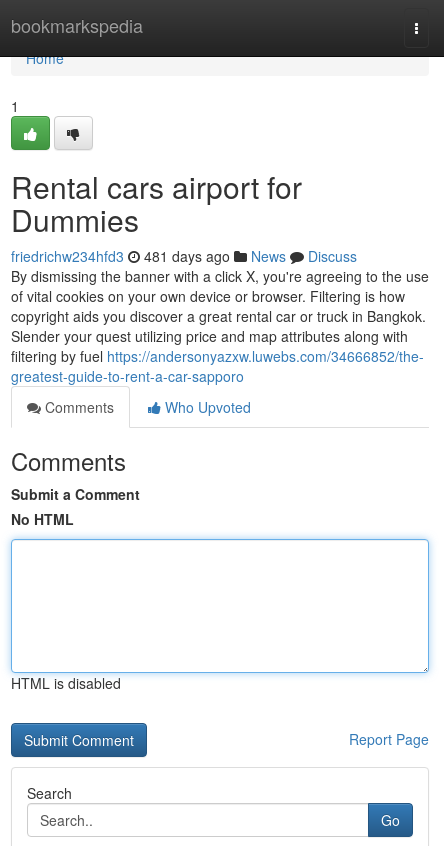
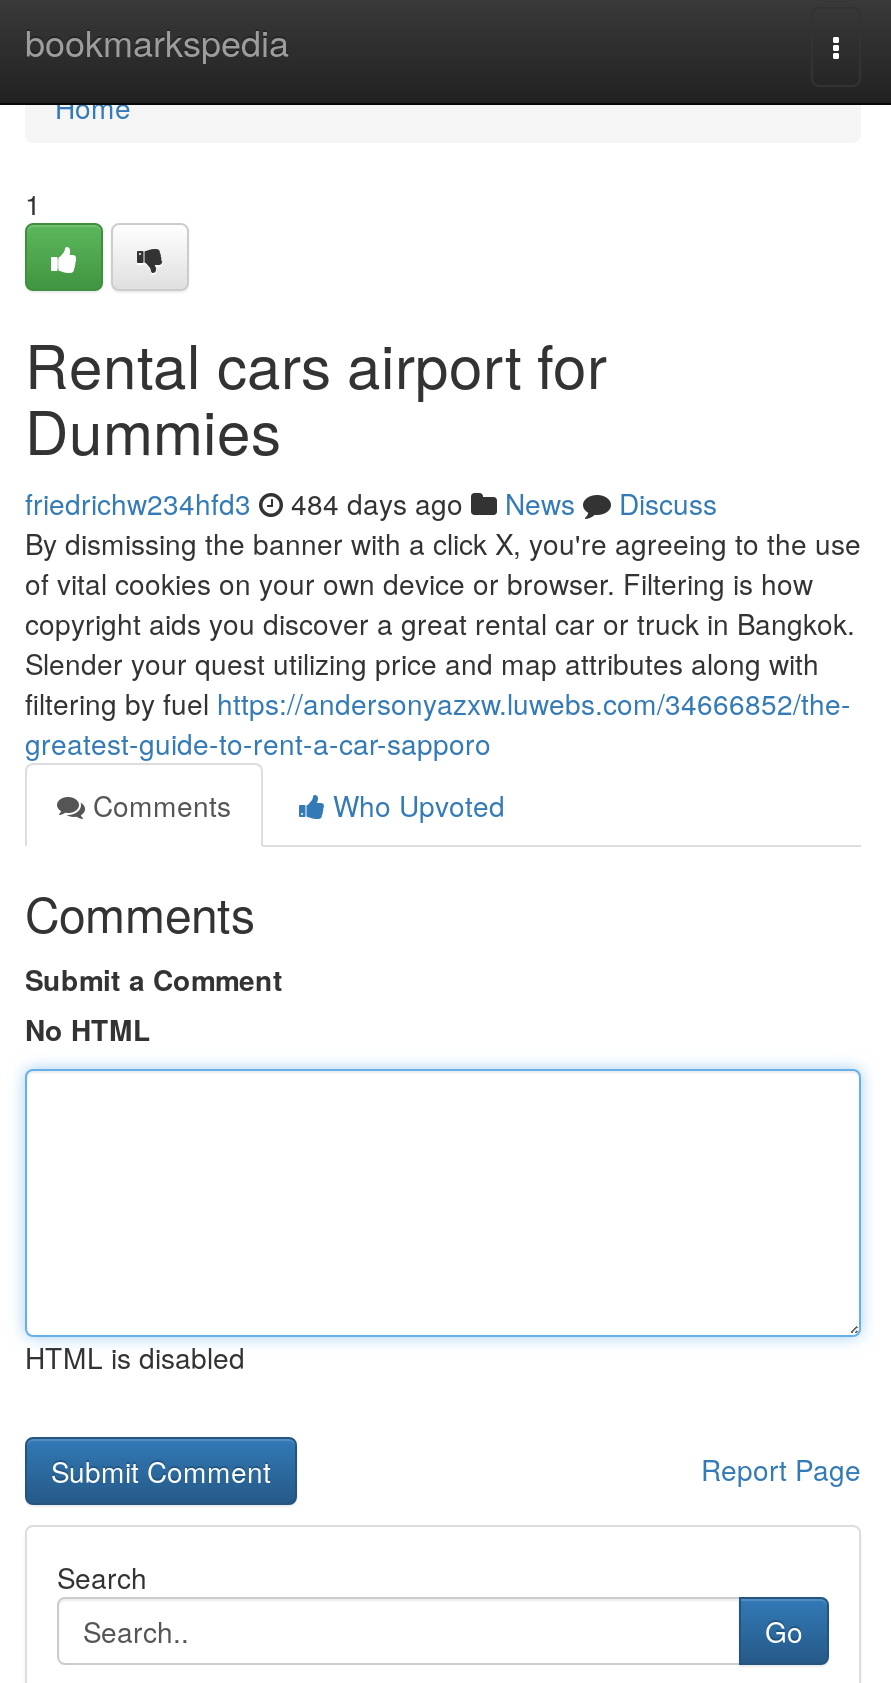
- friedrichw234hfd3 481 days ago News Discuss
+ friedrichw234hfd3 484 days ago News Discuss
